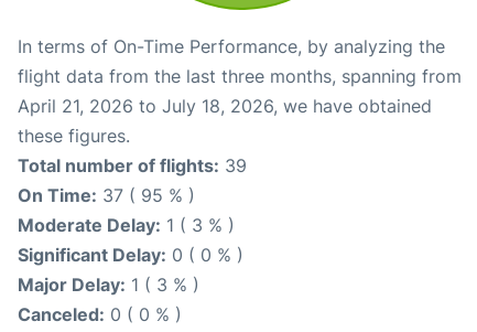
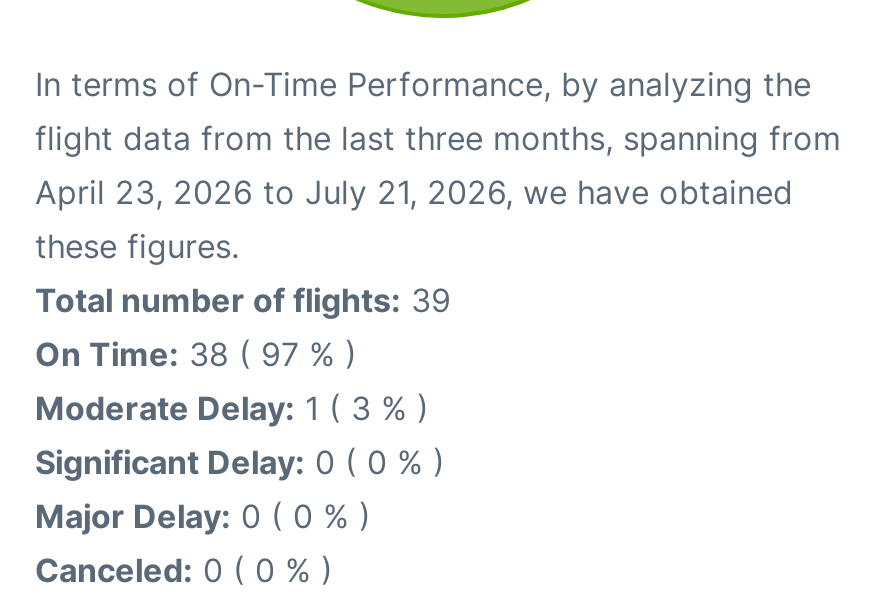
- April 21, 2026 to July 18, 2026, we have obtained
+ April 23, 2026 to July 21, 2026, we have obtained

- On Time: 37 ( 95 % )
+ On Time: 38 ( 97 % )

- Major Delay: 1 ( 3 % )
+ Major Delay: 0 ( 0 % )
